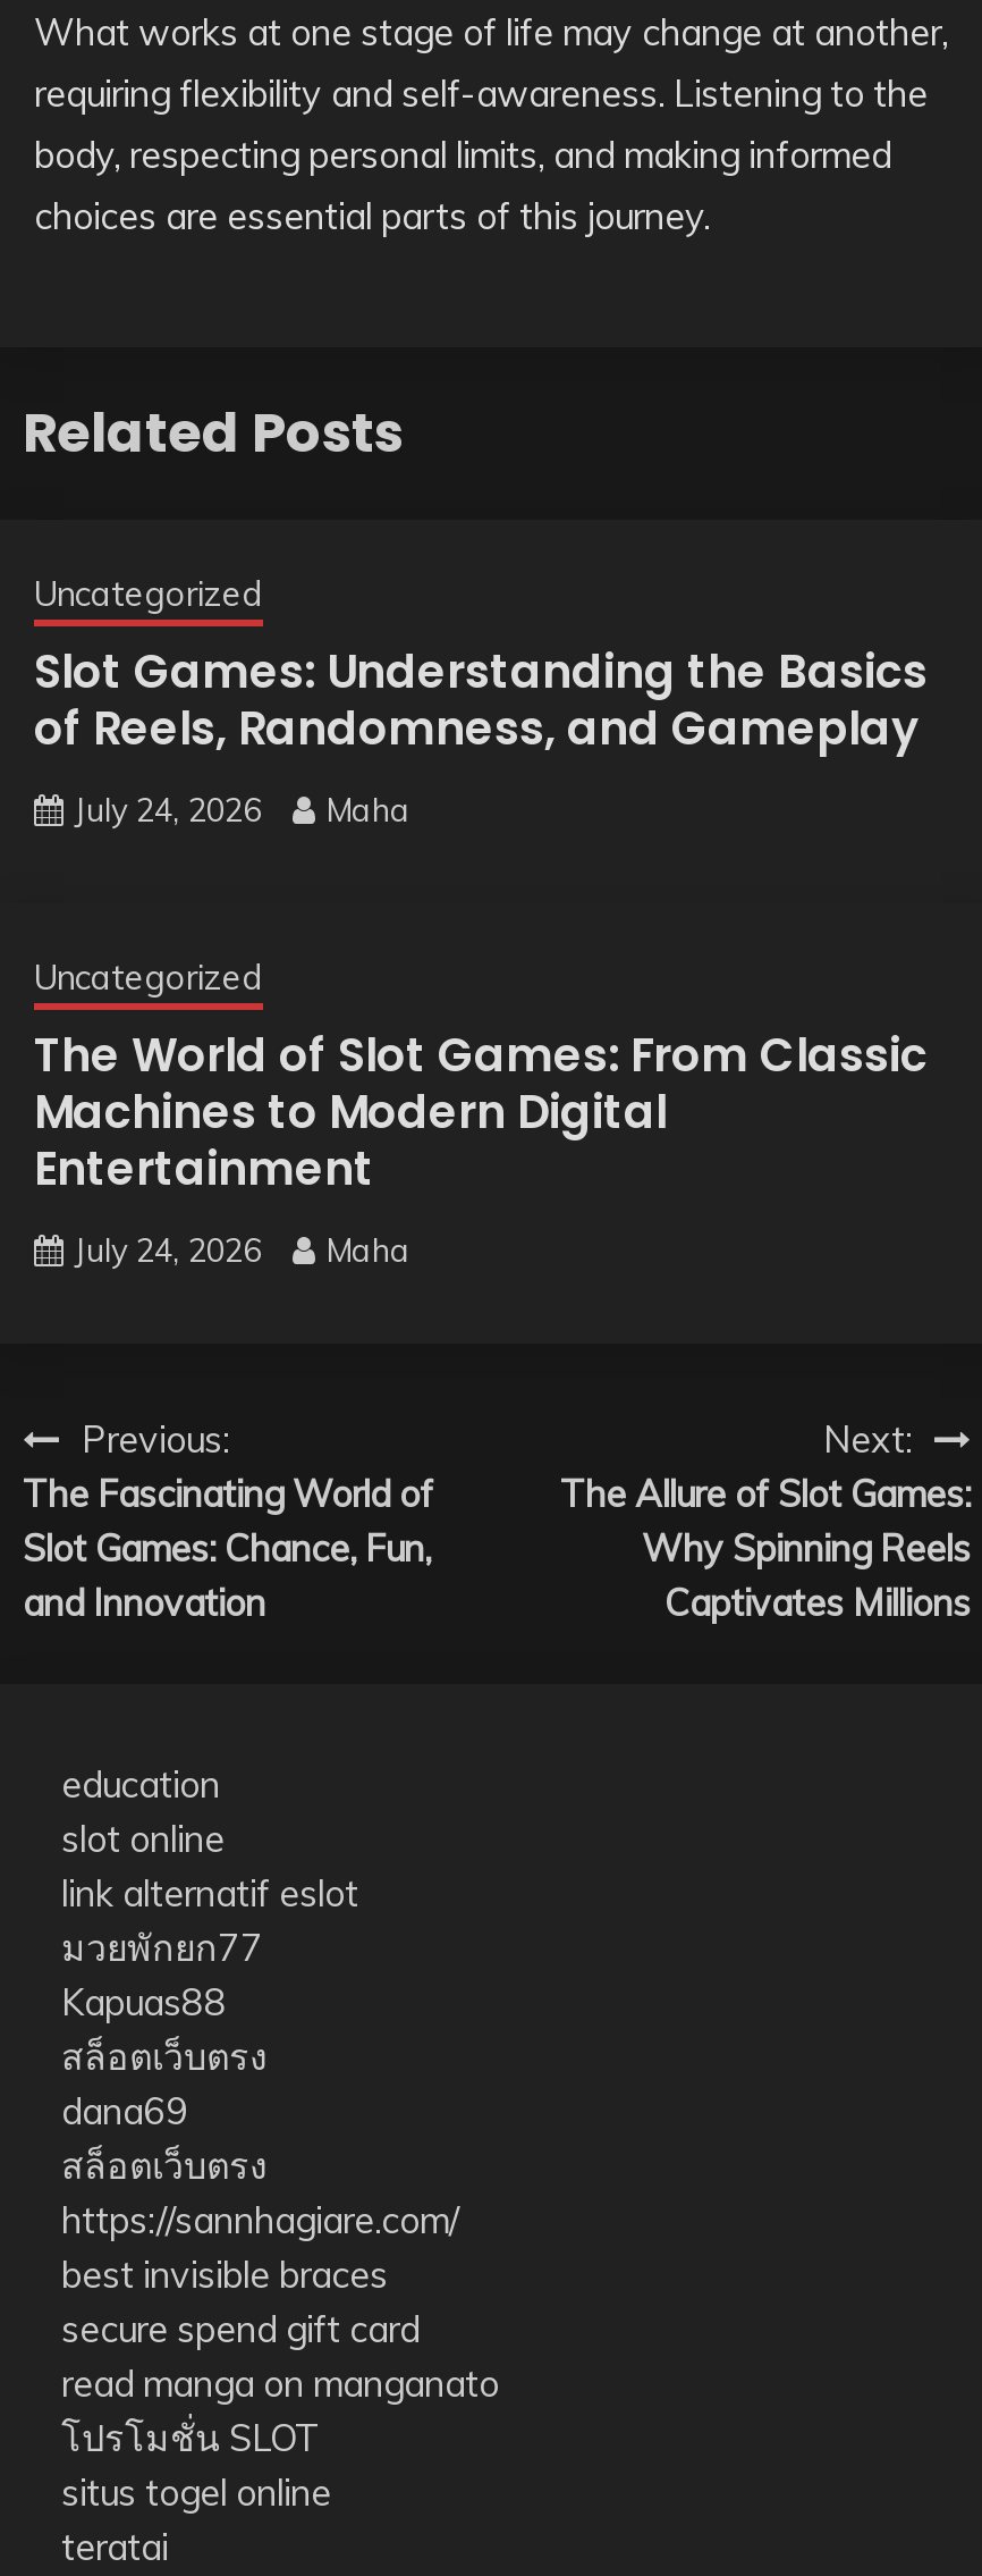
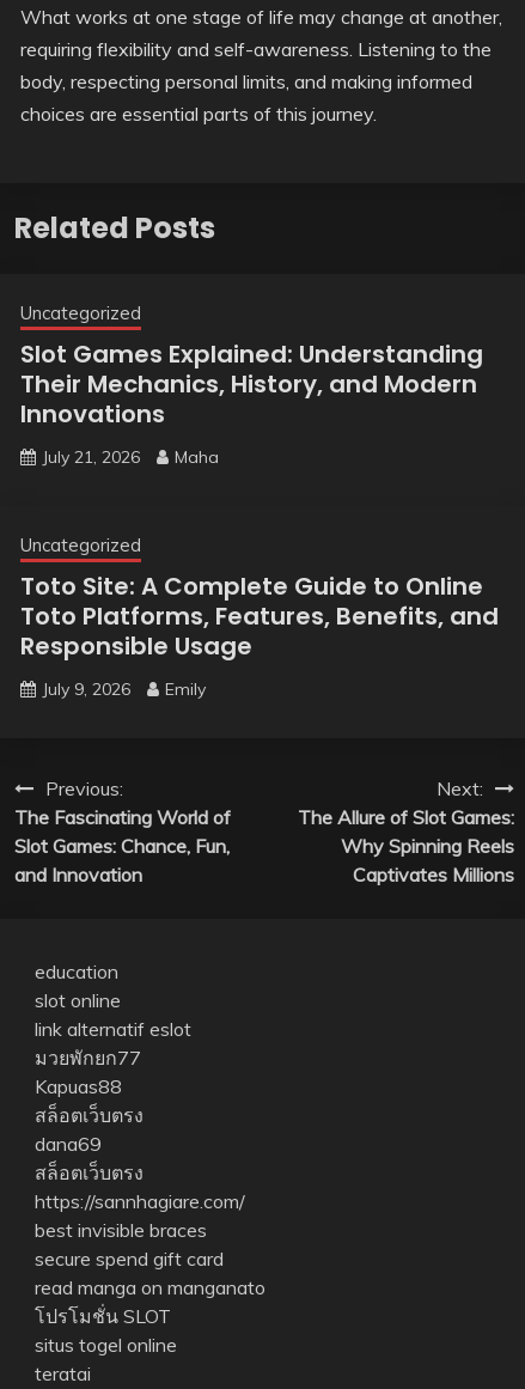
- Slot Games: Understanding the Basics
- of Reels, Randomness, and Gameplay
+ Slot Games Explained: Understanding
+ Their Mechanics, History, and Modern
+ Innovations

- July 24, 2026 Maha
+ July 21, 2026 Maha

- The World of Slot Games: From Classic
- Machines to Modern Digital
- Entertainment
+ Toto Site: A Complete Guide to Online
+ Toto Platforms, Features, Benefits, and
+ Responsible Usage

- July 24, 2026
- Maha
+ July 9, 2026
+ Emily
